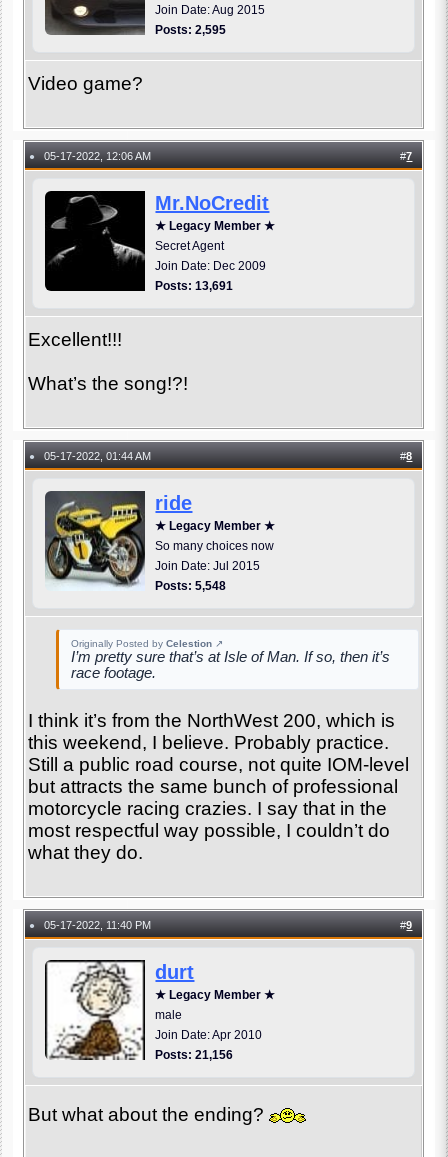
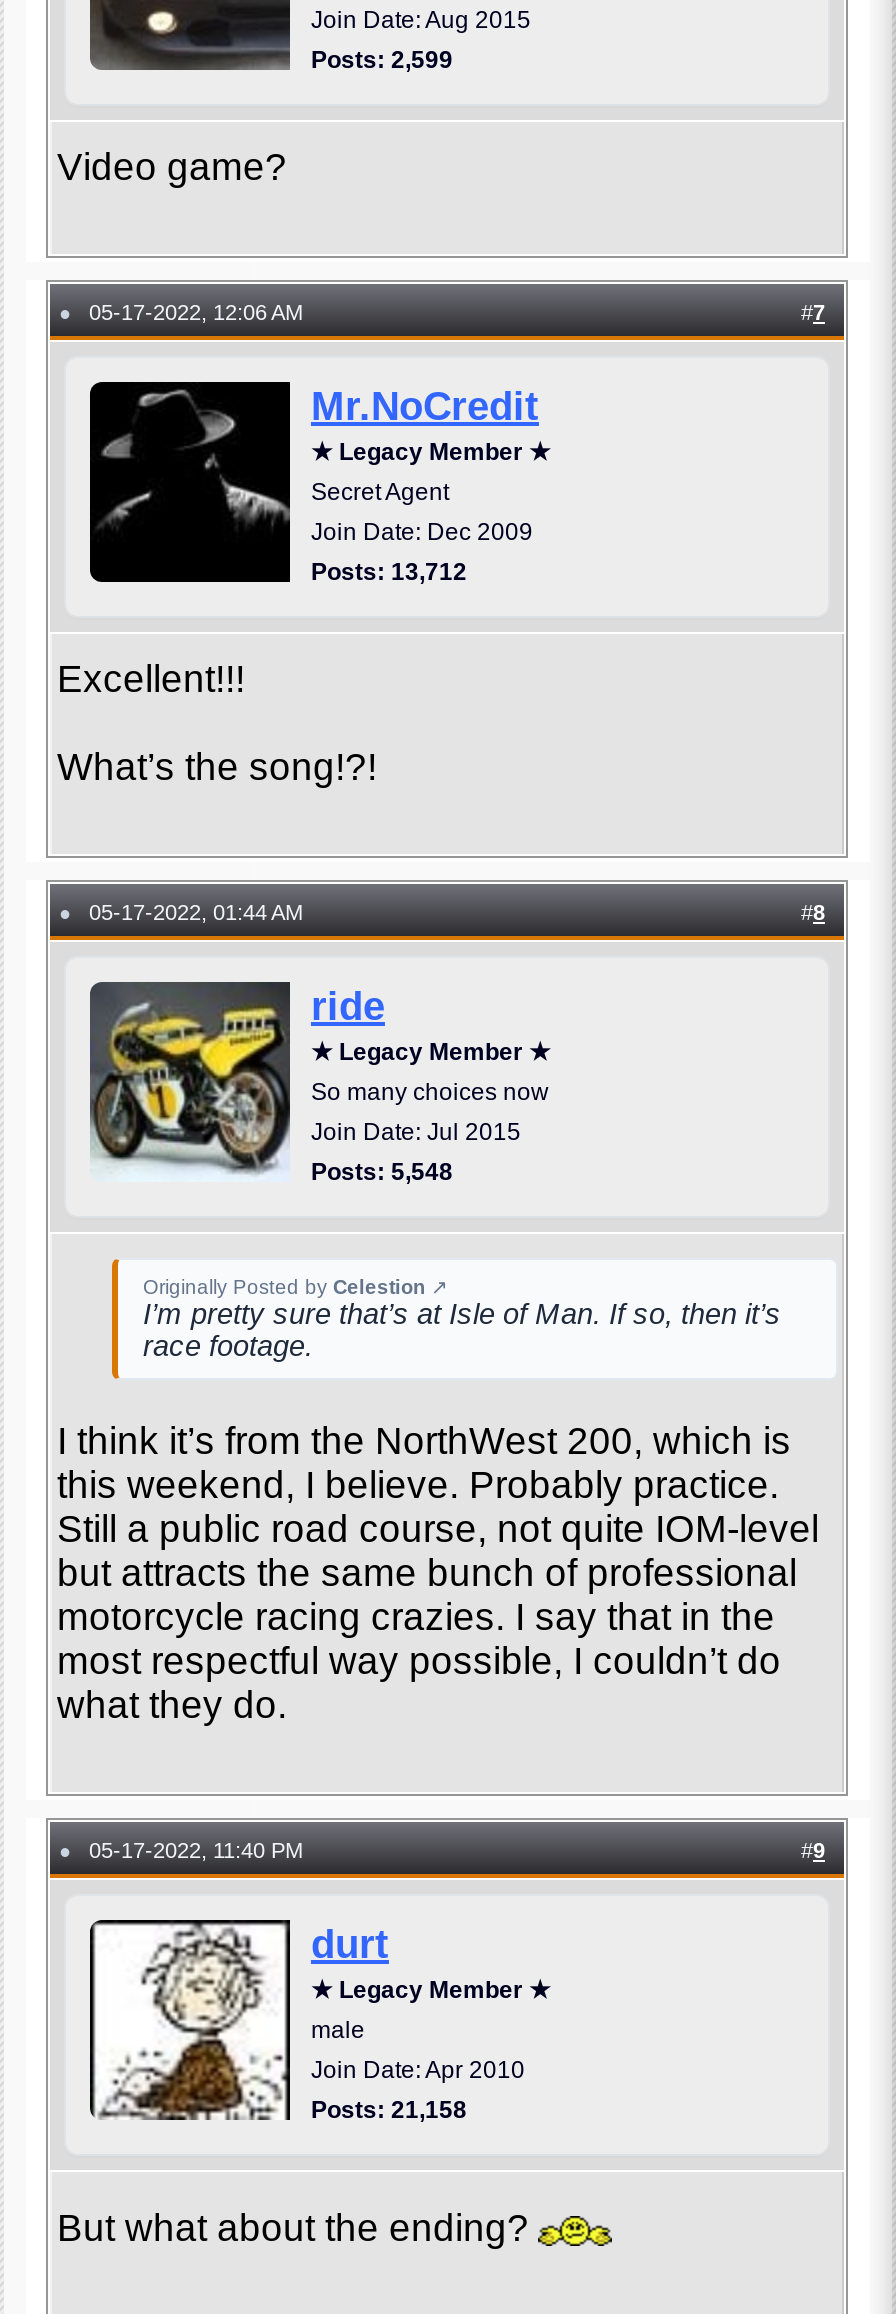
- Posts: 2,595
+ Posts: 2,599

- Posts: 13,691
+ Posts: 13,712

- Posts: 21,156
+ Posts: 21,158
